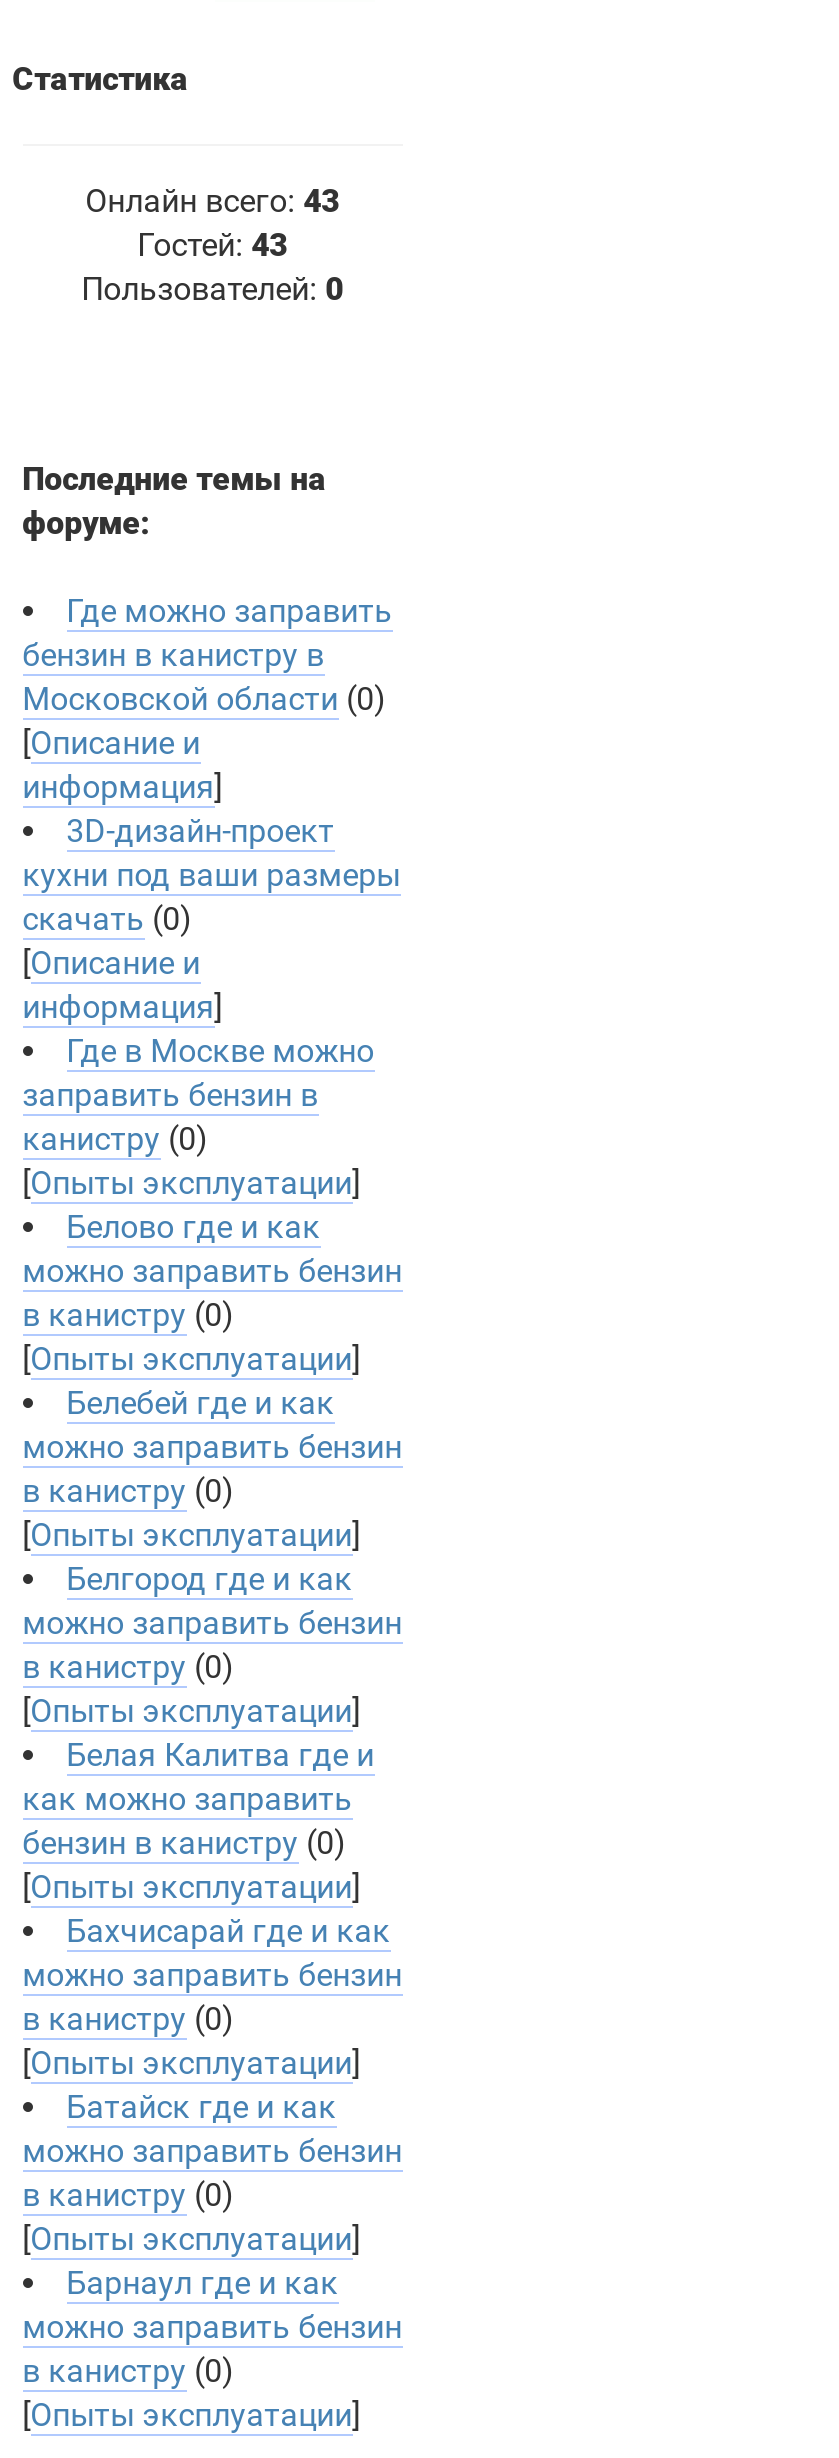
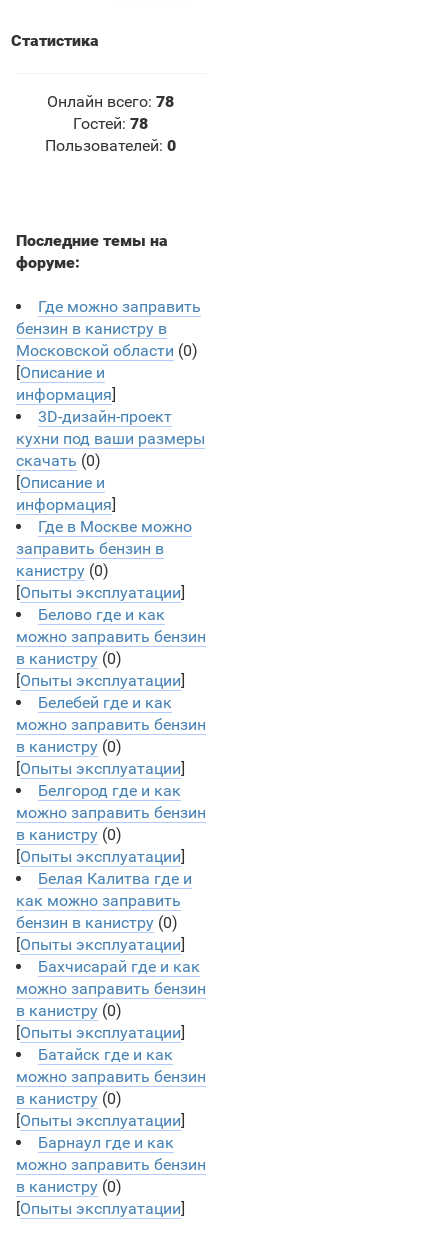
- Онлайн всего: 43
+ Онлайн всего: 78

- Гостей: 43
+ Гостей: 78
